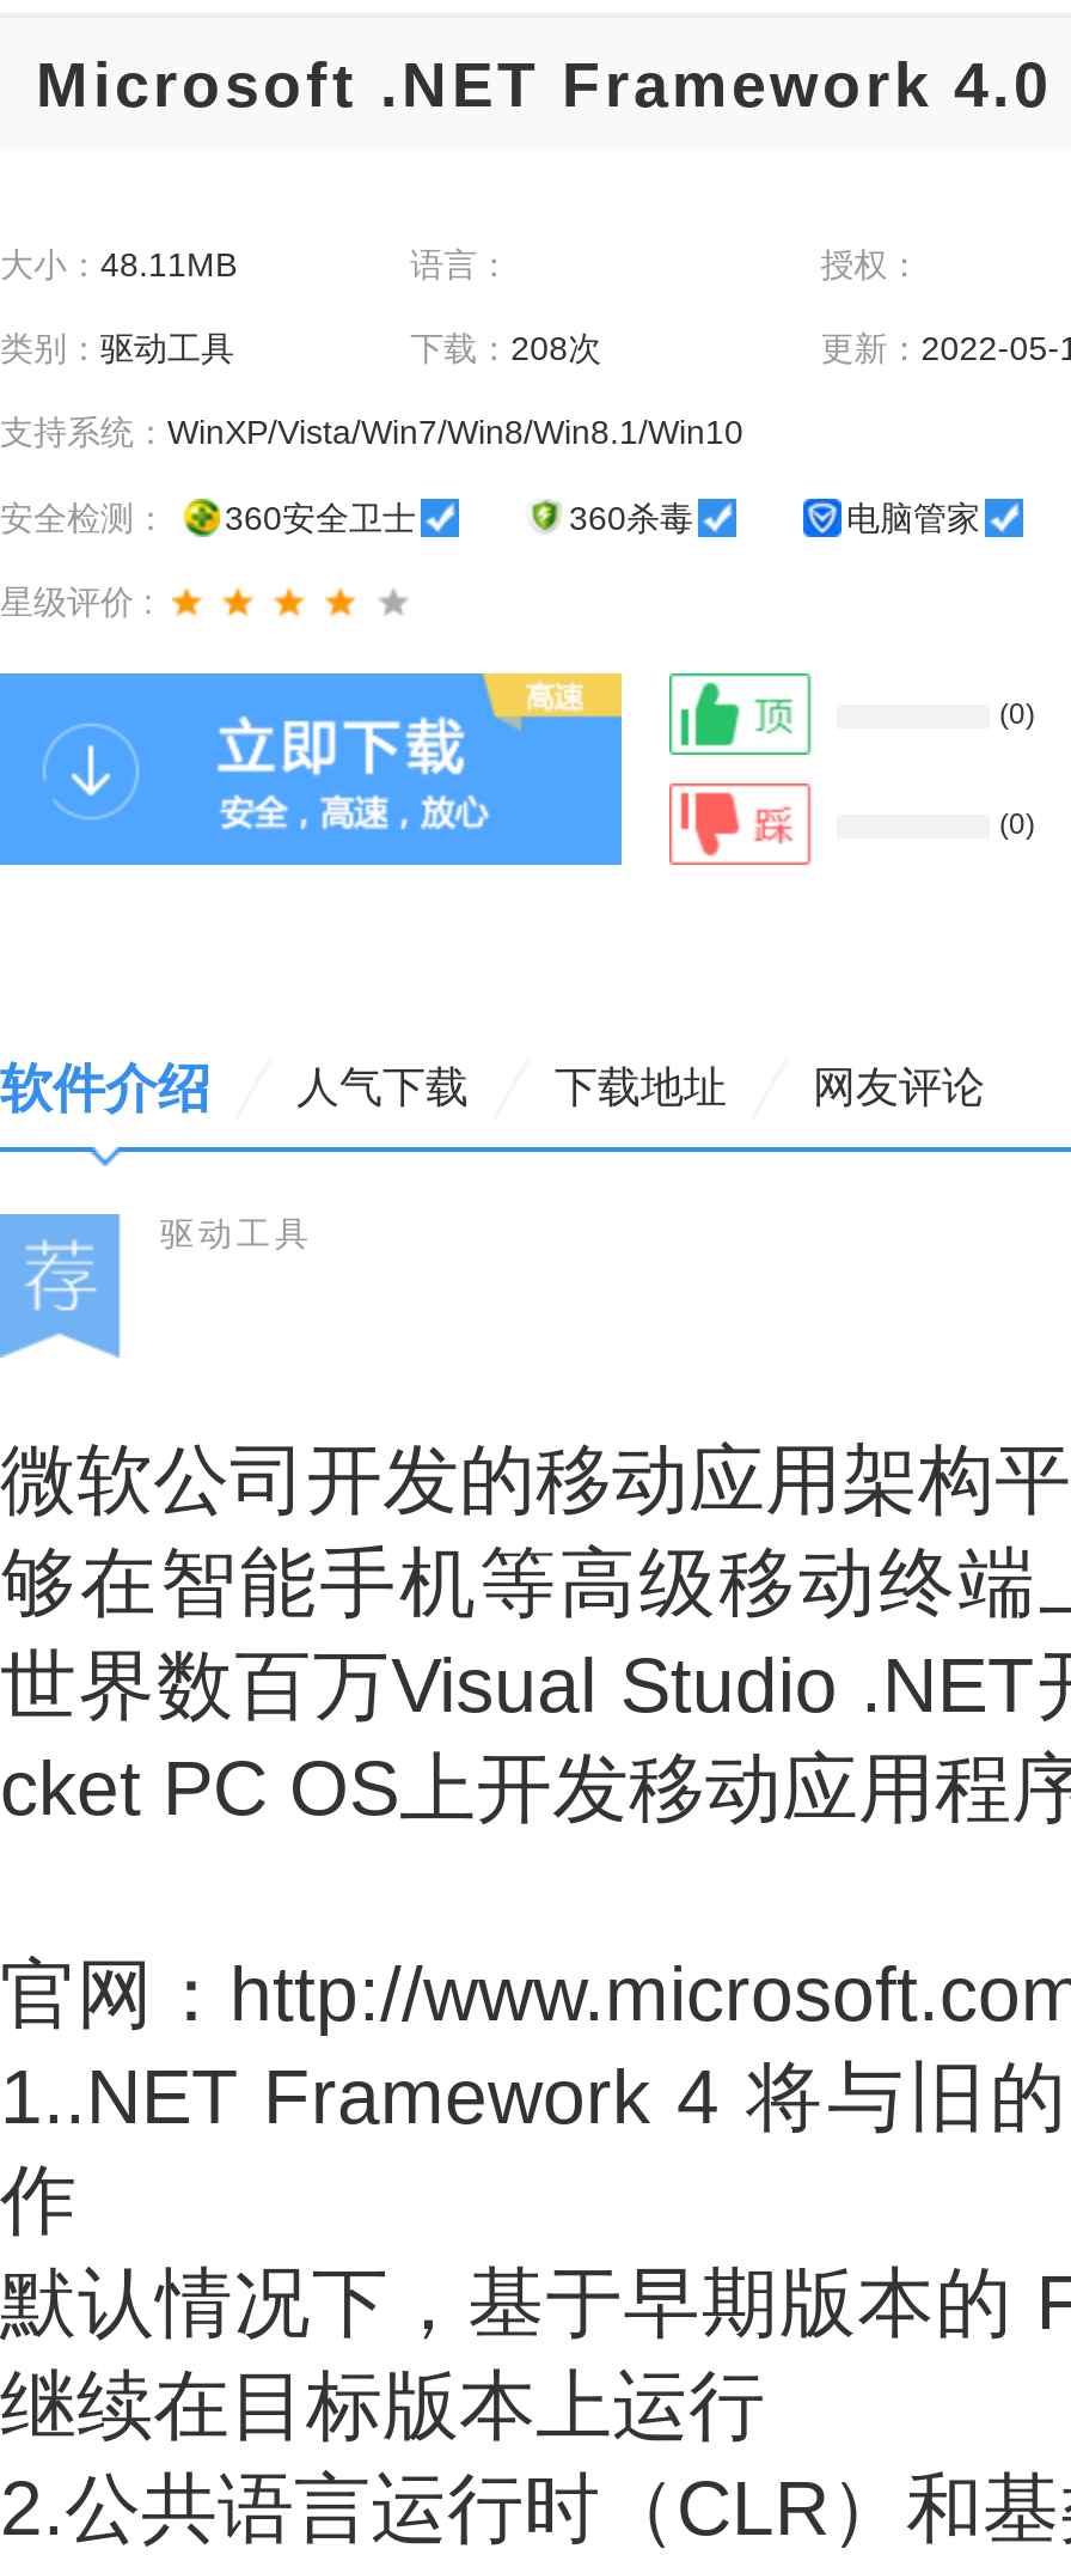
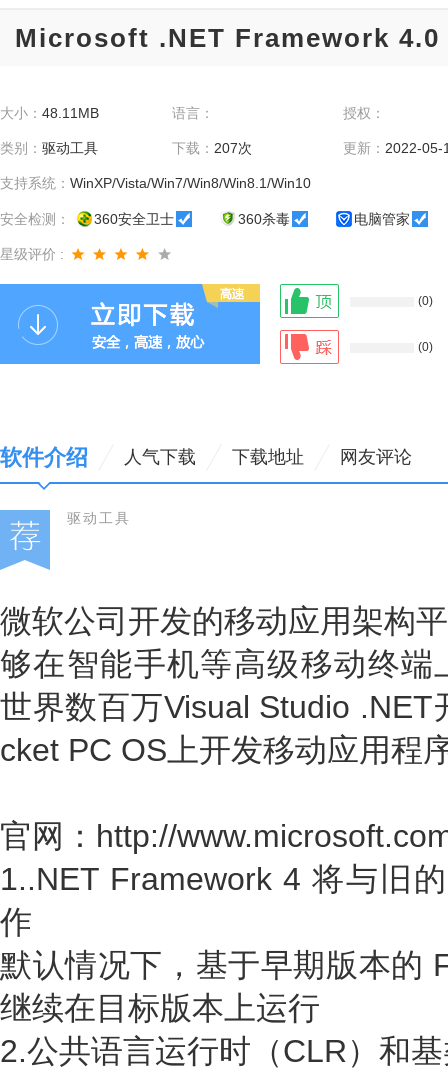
- 下载：208次
+ 下载：207次
